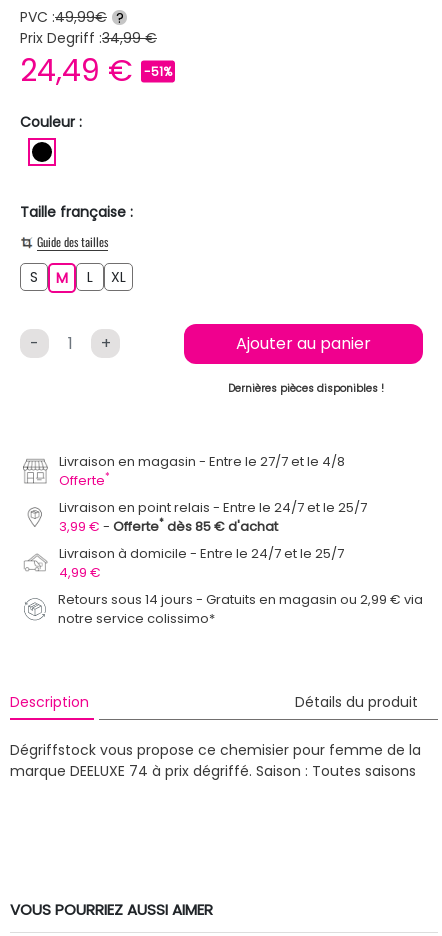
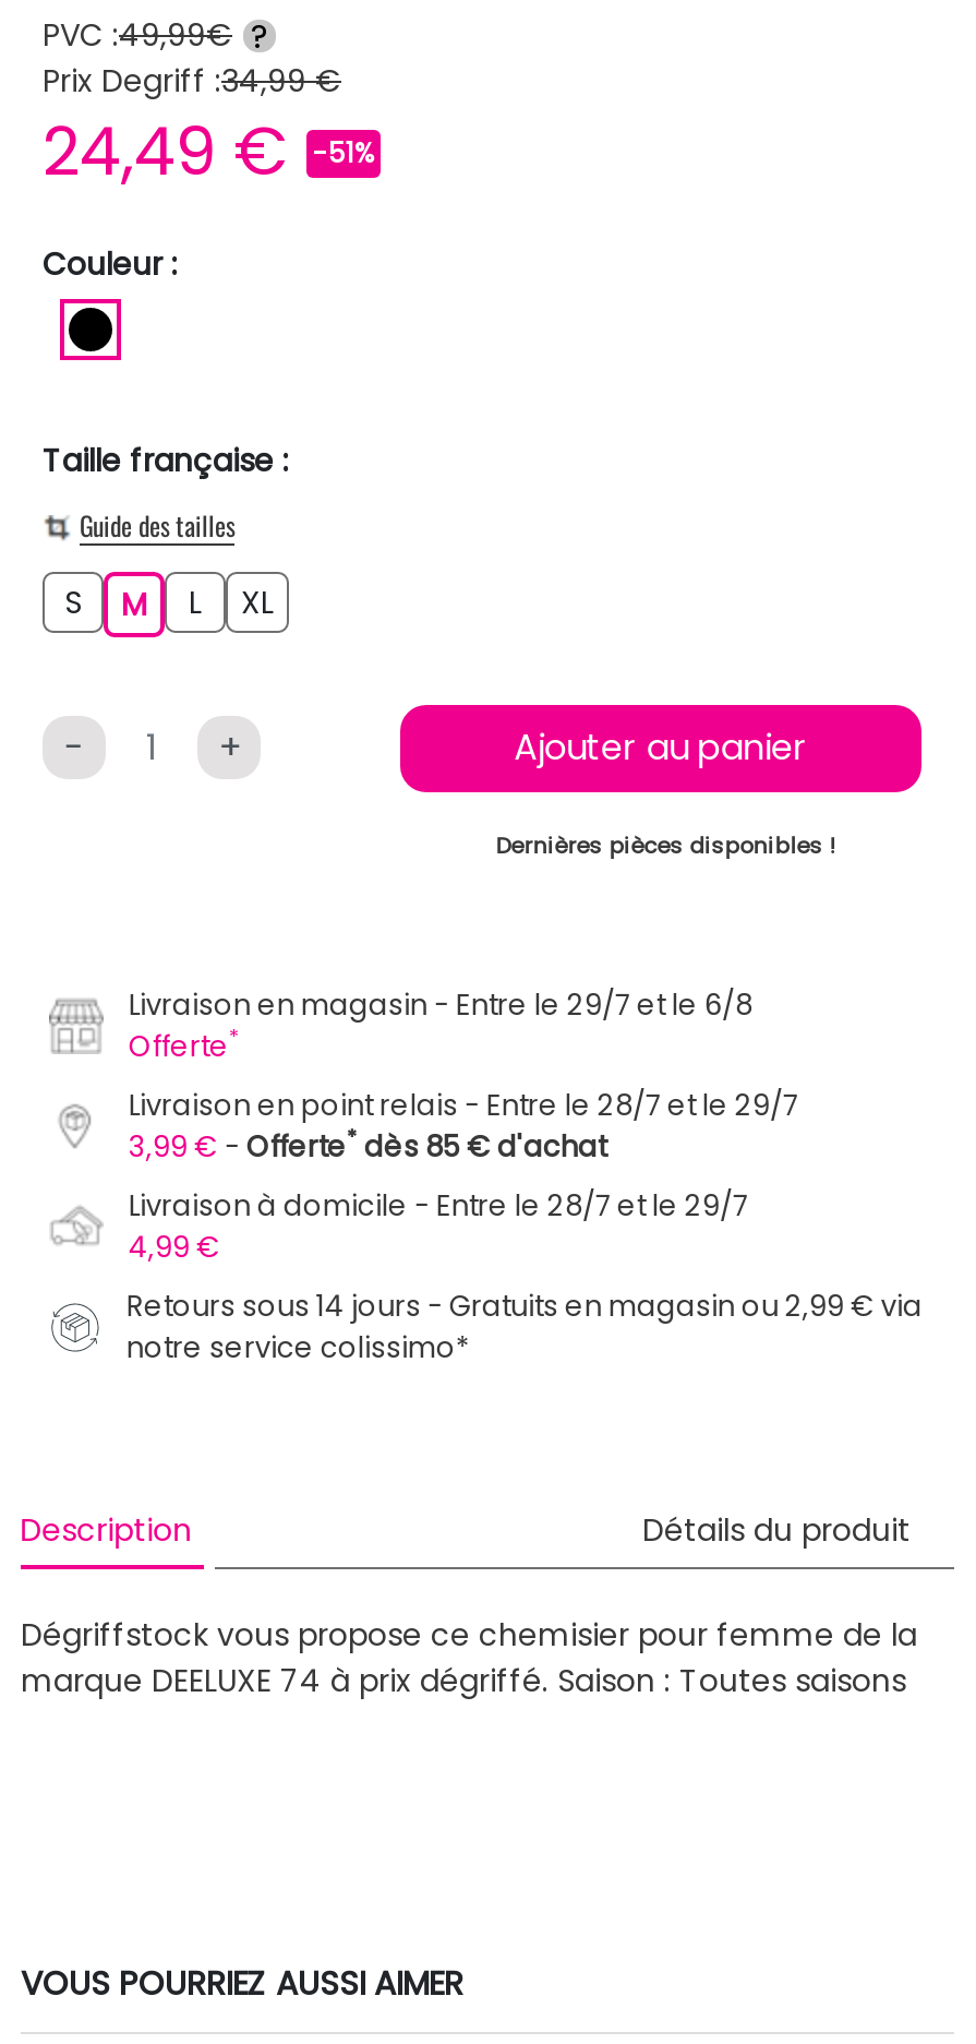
- Livraison en magasin Entre le 27/7 et le 4/8
+ Livraison en magasin Entre le 29/7 et le 6/8

- Livraison en point relais Entre le 24/7 et le 25/7
+ Livraison en point relais Entre le 28/7 et le 29/7

- Livraison à domicile Entre le 24/7 et le 25/7
+ Livraison à domicile Entre le 28/7 et le 29/7
